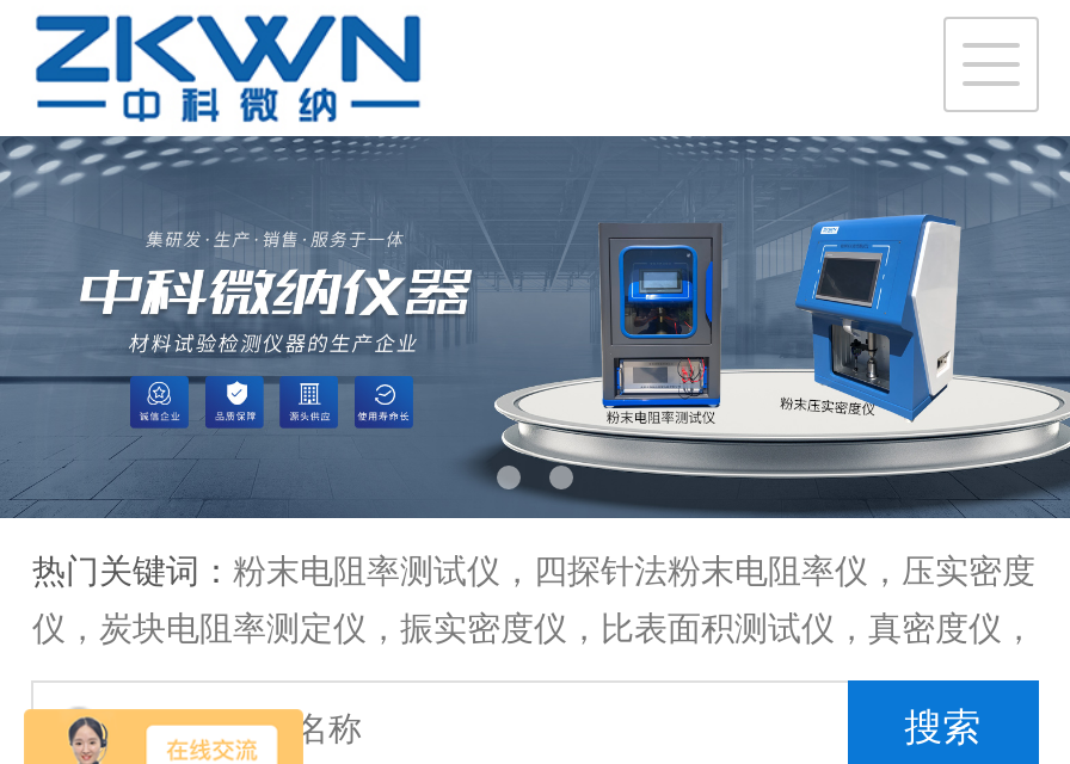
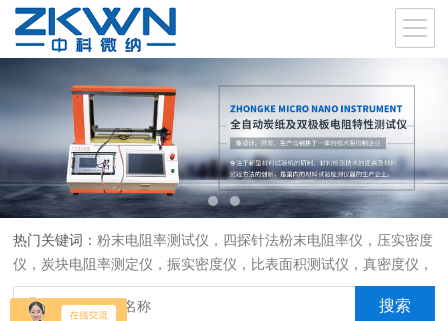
- [image]
+ [image]
